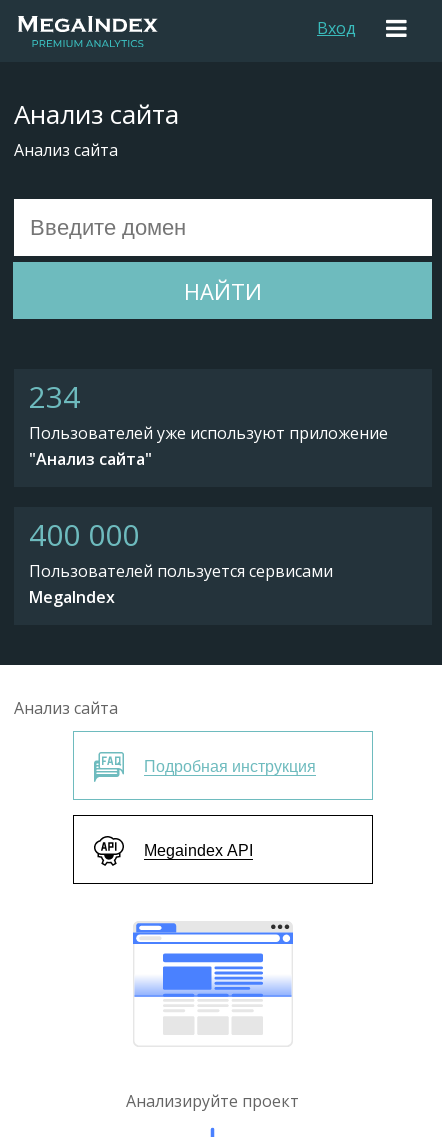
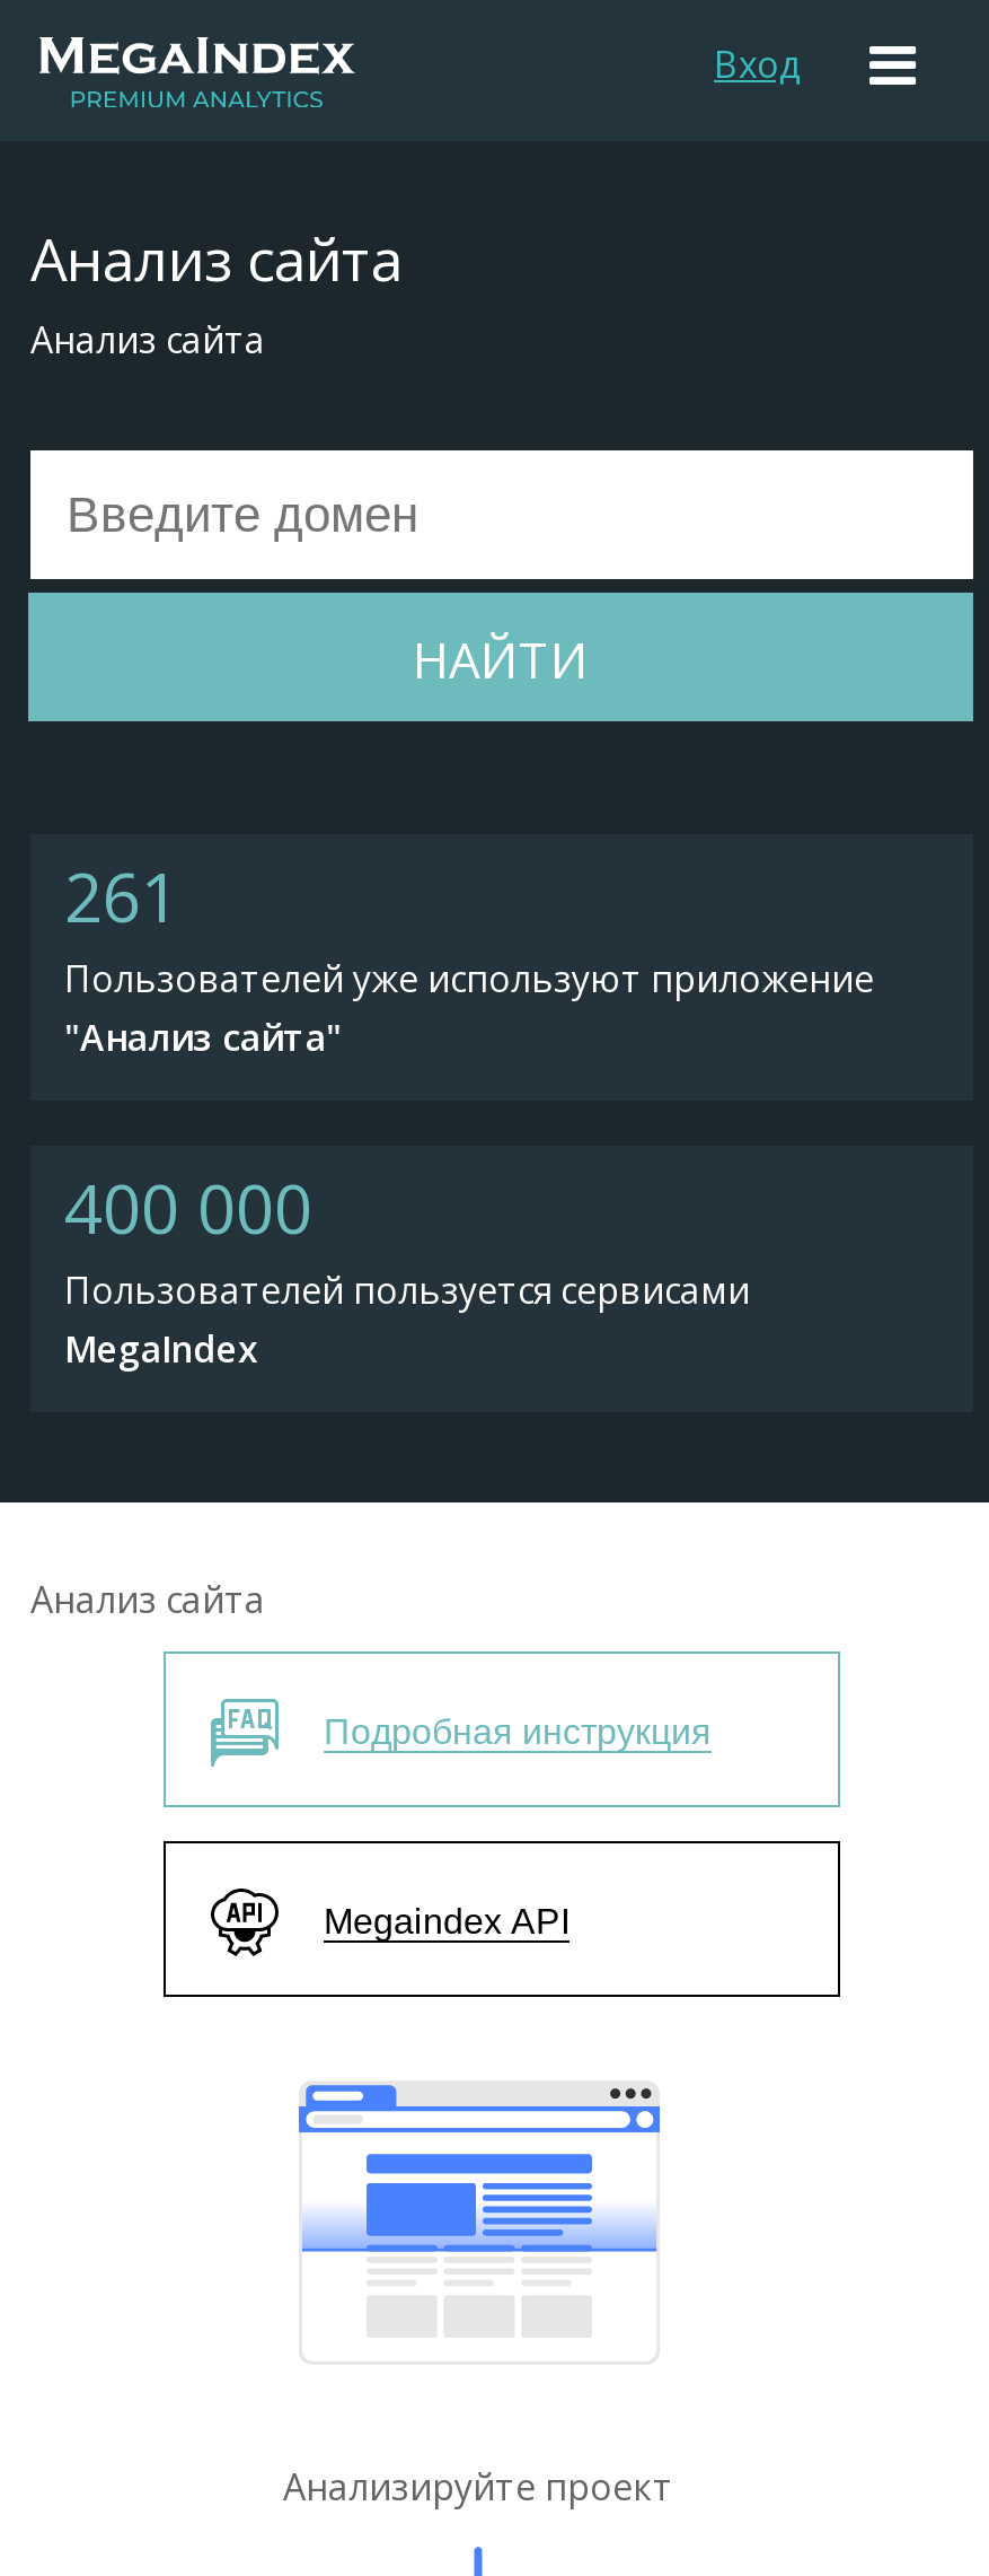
- 234
+ 261
